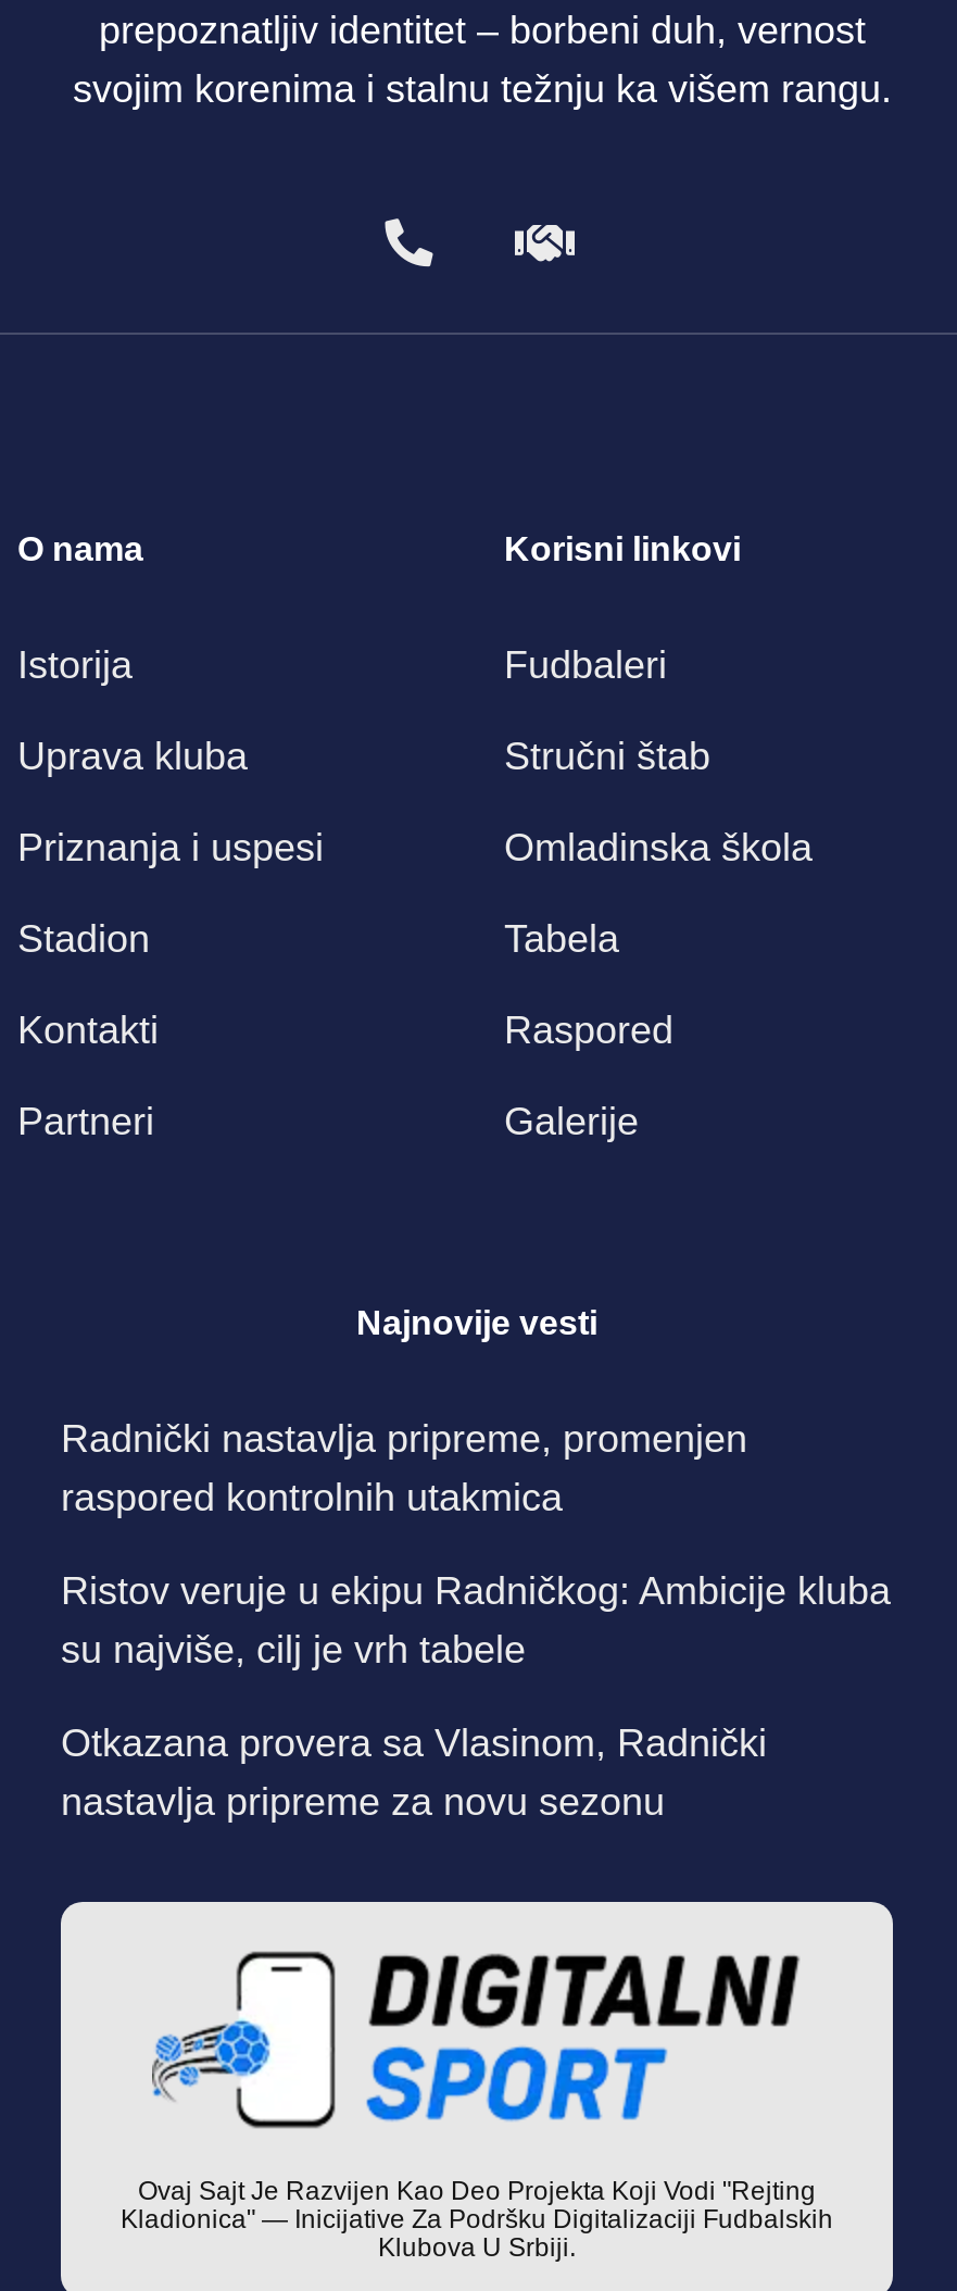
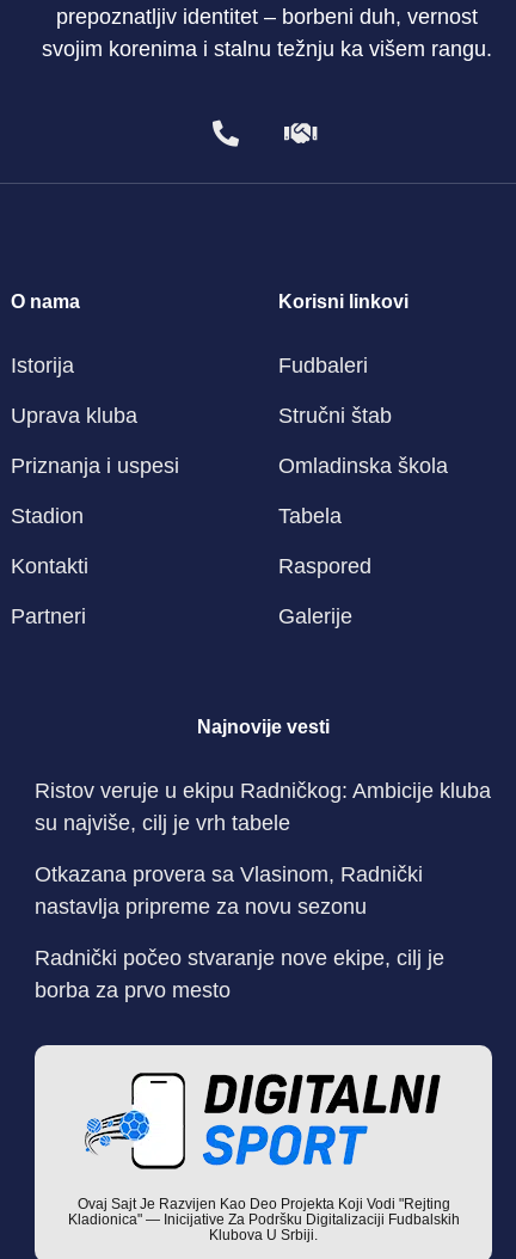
- Radnički nastavlja pripreme, promenjen
- raspored kontrolnih utakmica

moved up: Ristov veruje u ekipu Radničkog: Ambicije kluba | su najviše, cilj je vrh tabele | Otkazana provera sa Vlasinom, Radnički | nastavlja pripreme za novu sezonu

+ Radnički počeo stvaranje nove ekipe, cilj je
+ borba za prvo mesto
